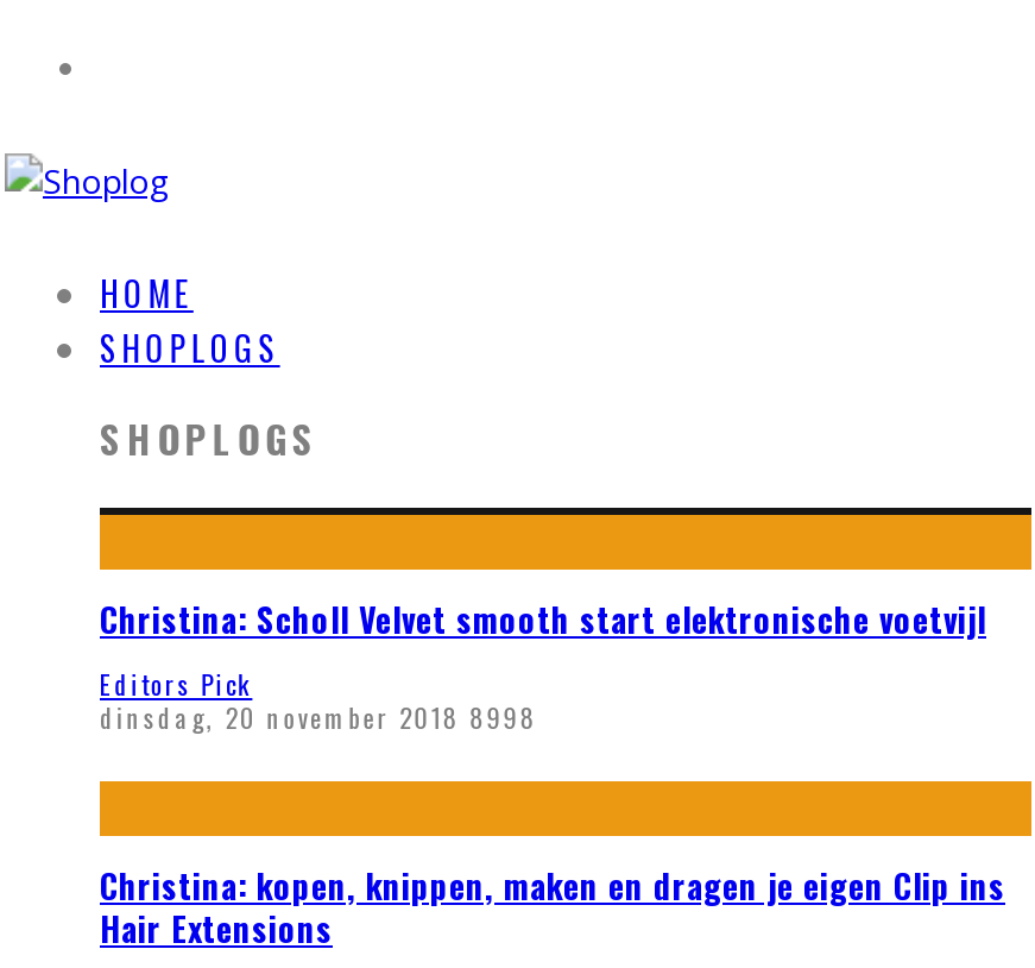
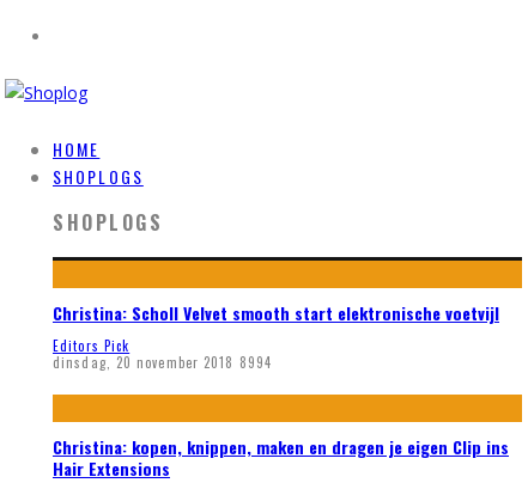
- dinsdag, 20 november 2018 8998
+ dinsdag, 20 november 2018 8994
